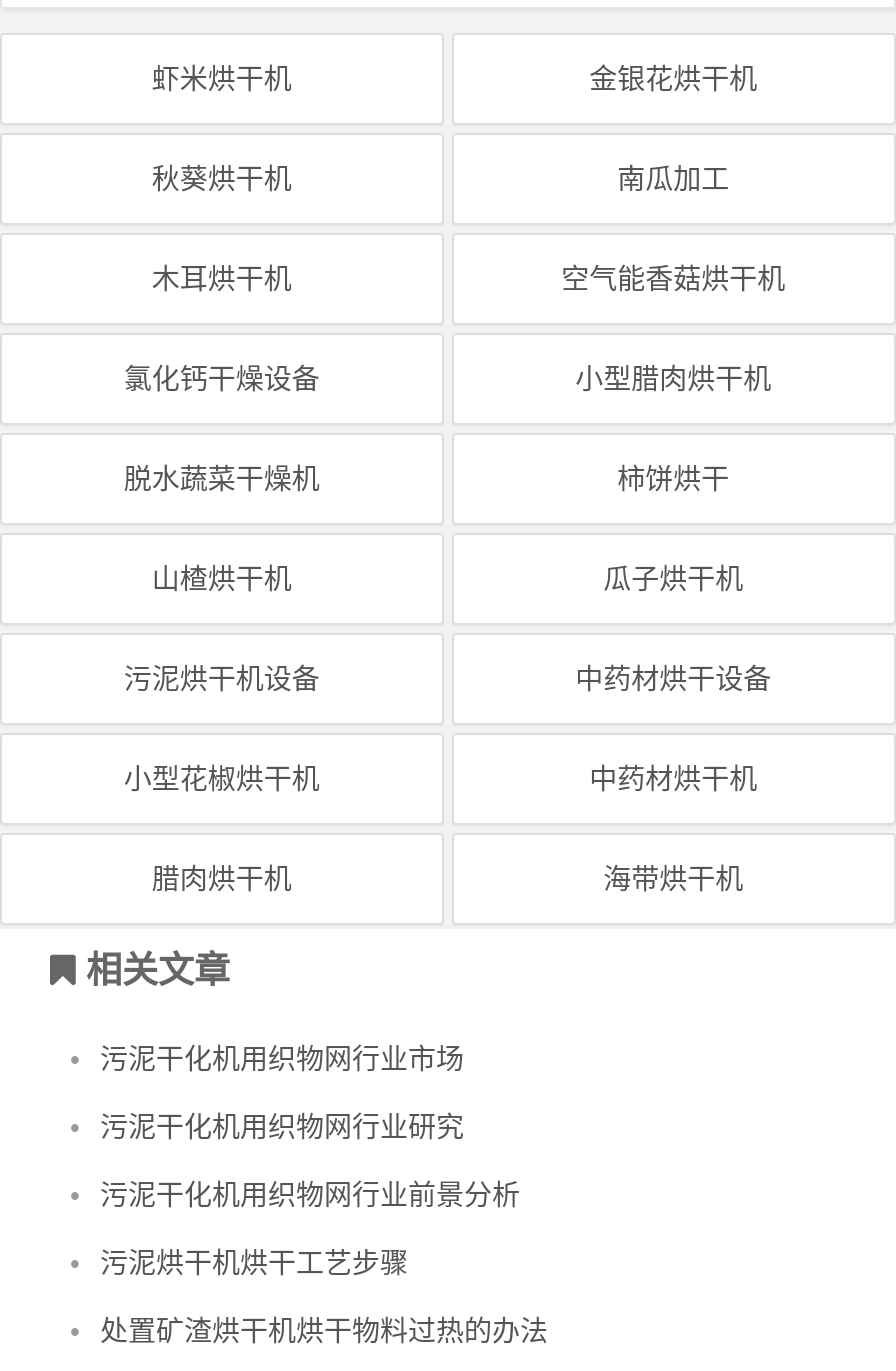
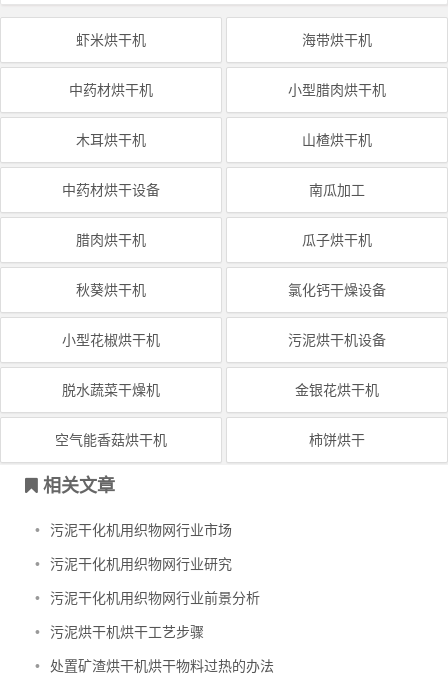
moved down: 中药材烘干机 | 小型腊肉烘干机 | 木耳烘干机 | ... | 空气能香菇烘干机 | 柿饼烘干

moved up: 海带烘干机
